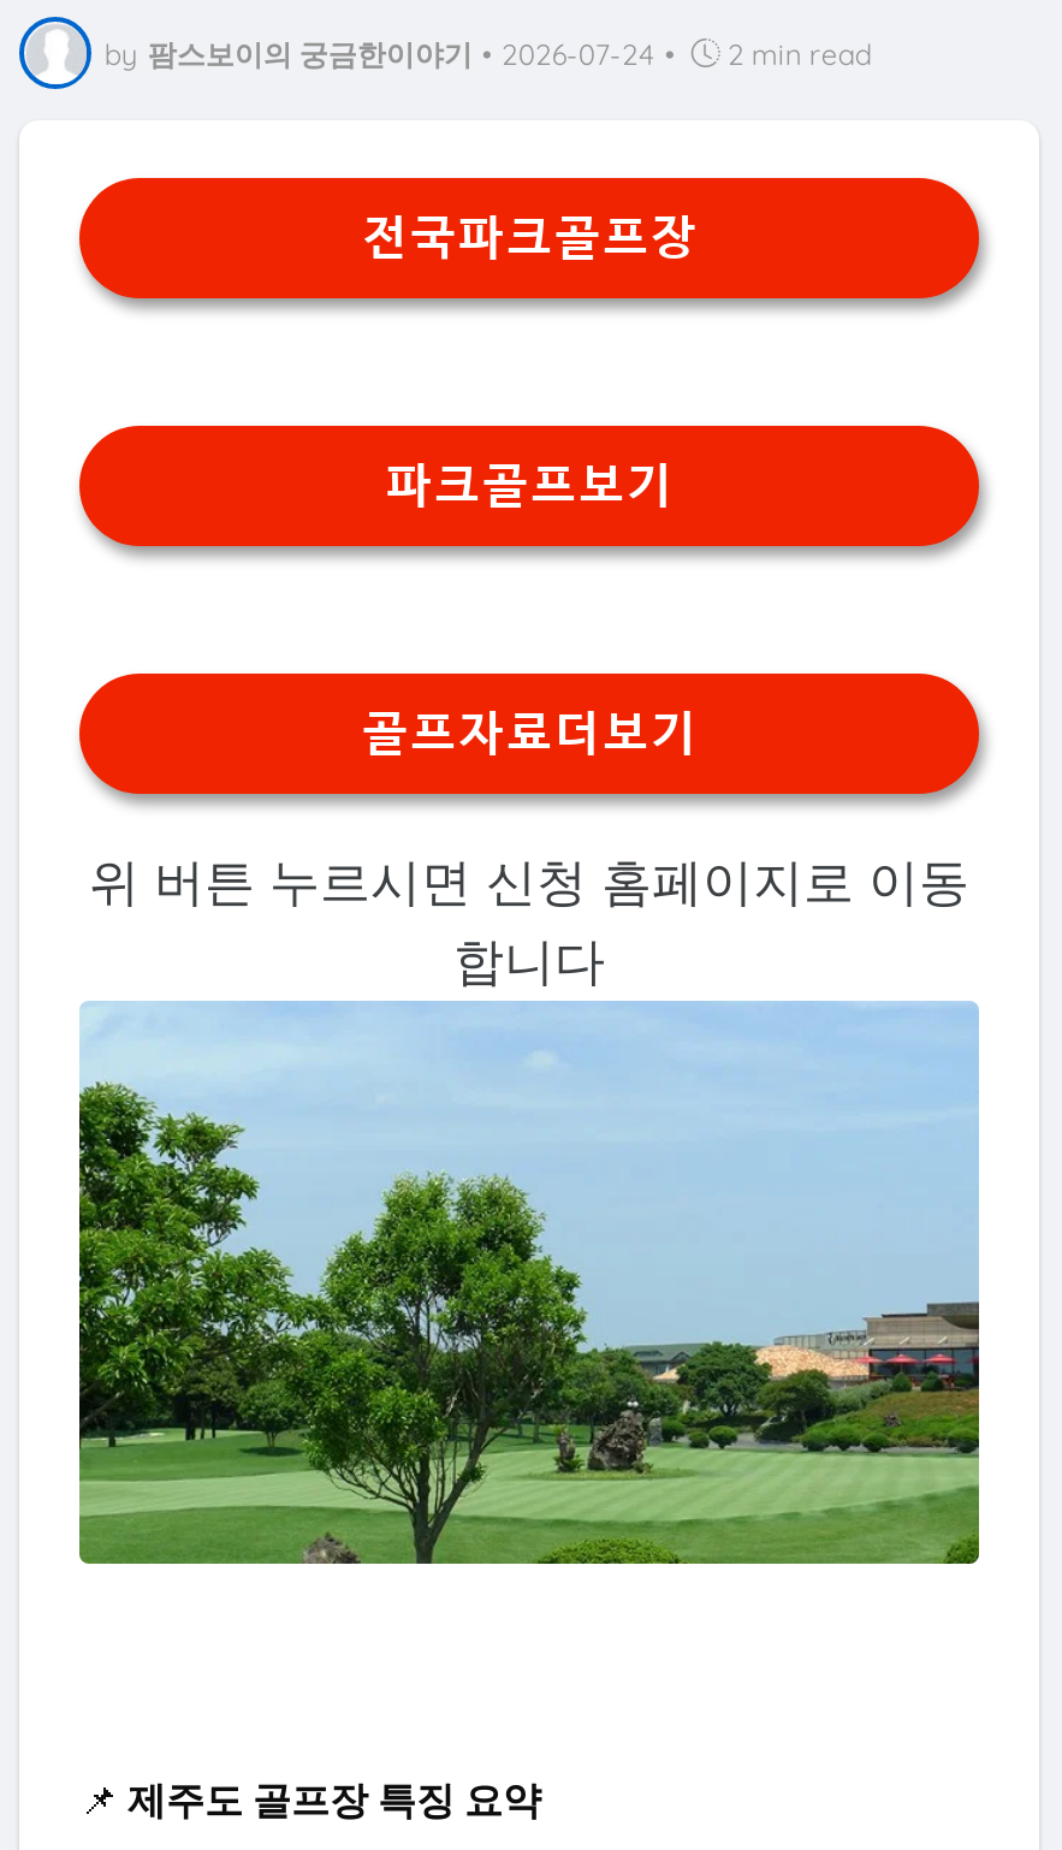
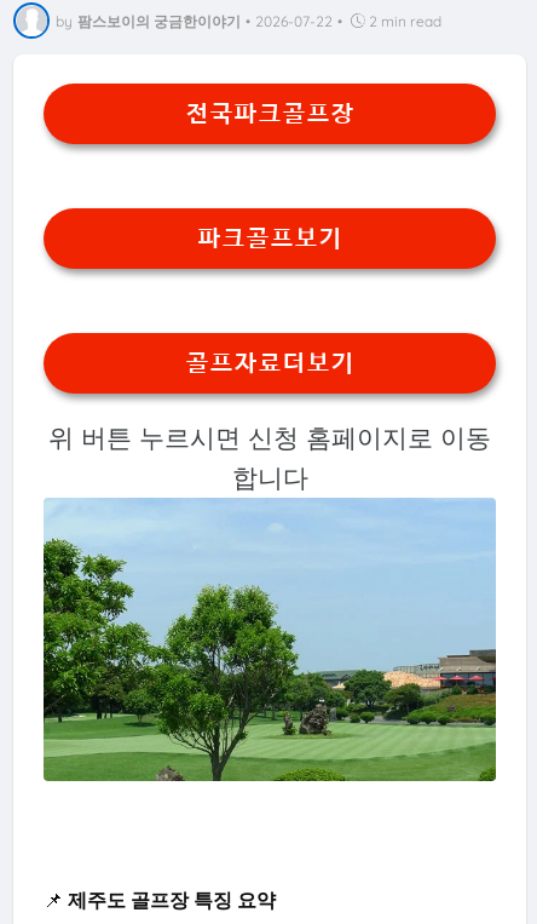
- by 팜스보이의 궁금한이야기 • 2026-07-24 •
+ by 팜스보이의 궁금한이야기 • 2026-07-22 •
